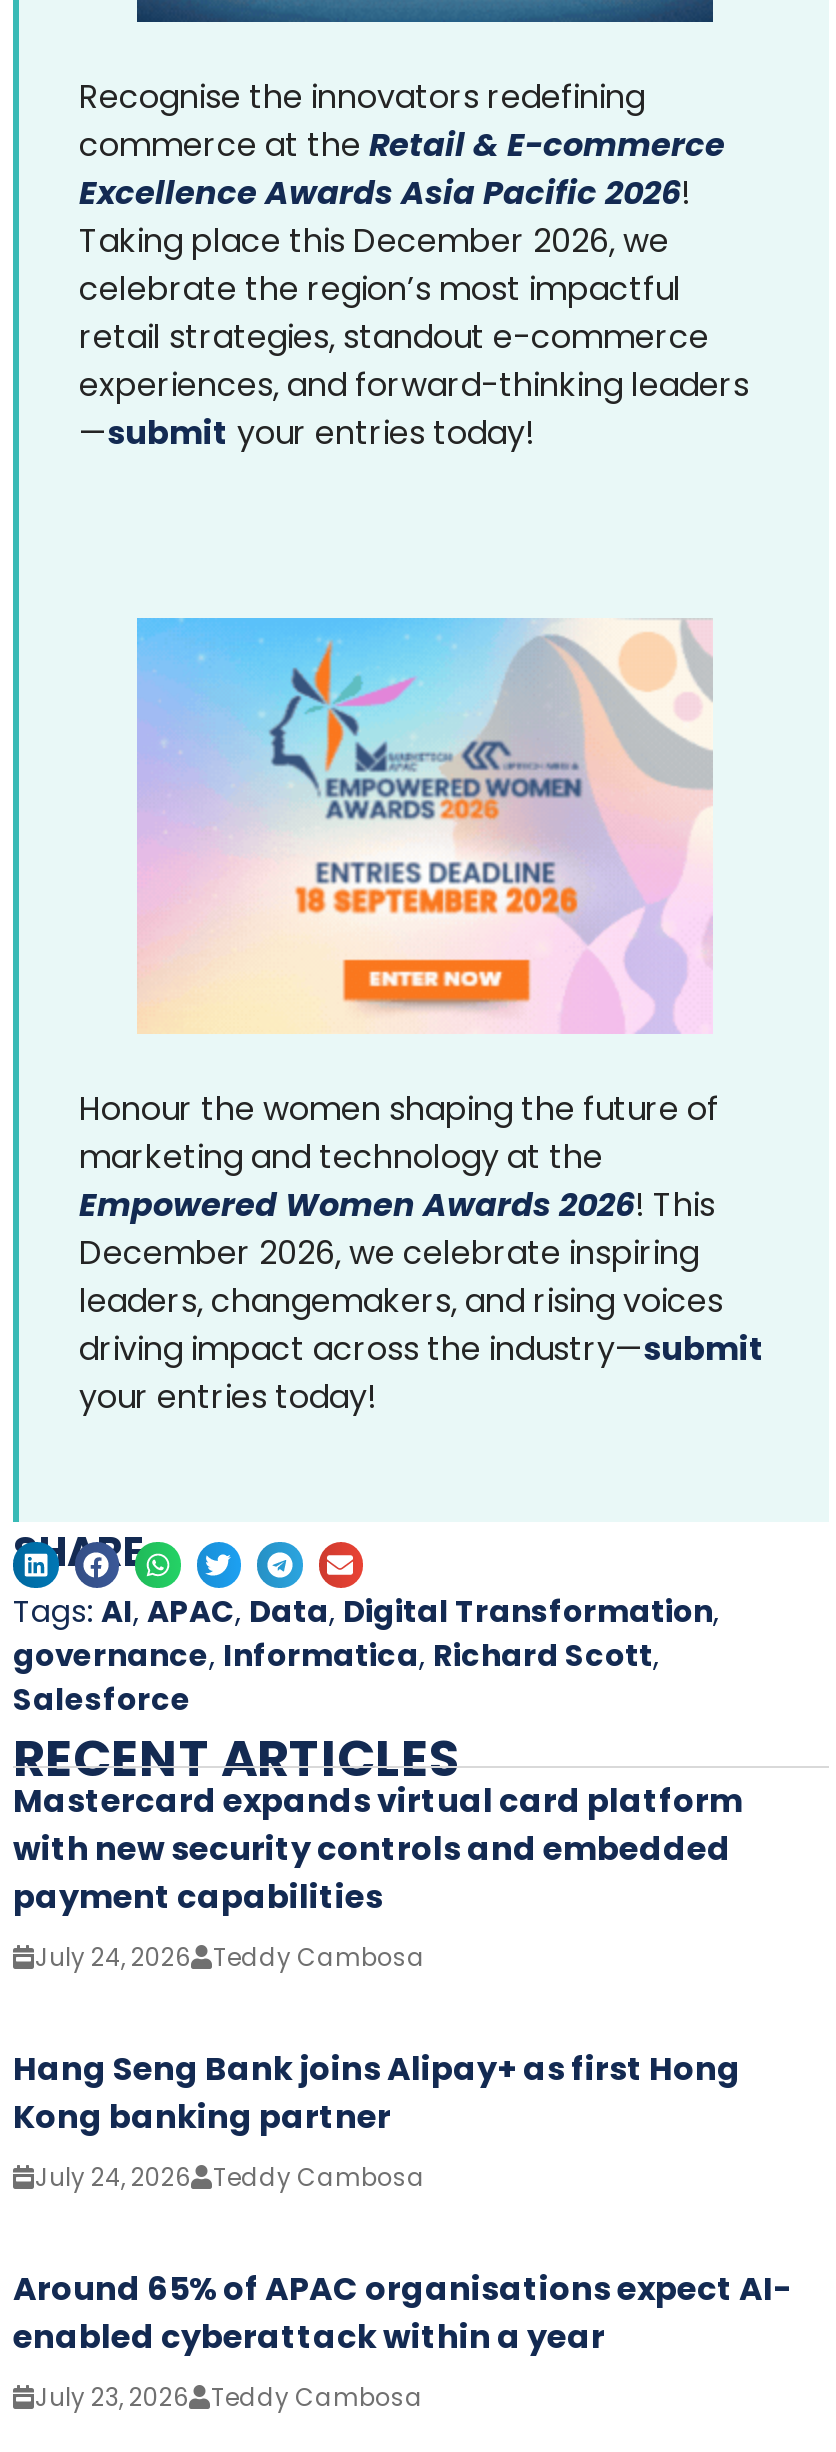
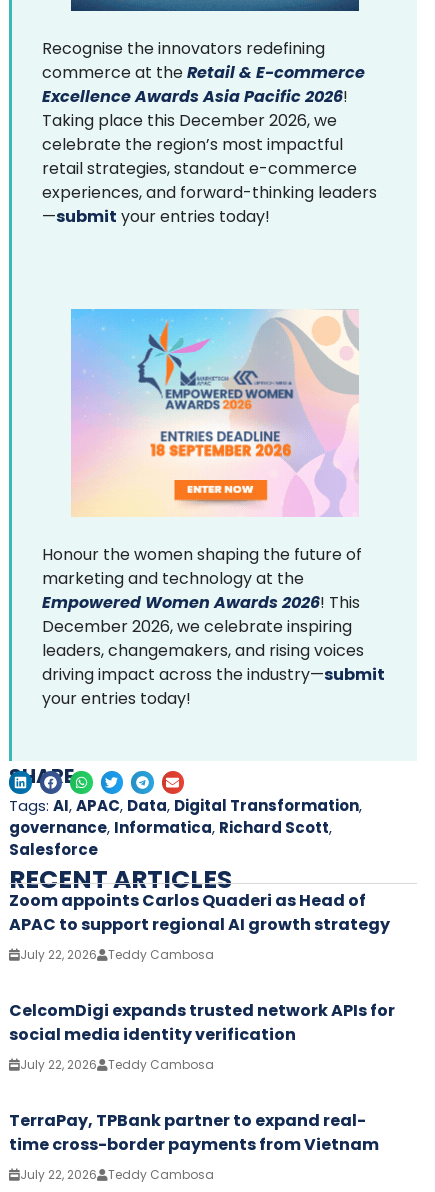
- Mastercard expands virtual card platform
- with new security controls and embedded
- payment capabilities
- July 24, 2026
+ Zoom appoints Carlos Quaderi as Head of
+ APAC to support regional AI growth strategy
+ July 22, 2026

- Hang Seng Bank joins Alipay+ as first Hong
- Kong banking partner
- July 24, 2026
+ CelcomDigi expands trusted network APIs for
+ social media identity verification
+ July 22, 2026

- Around 65% of APAC organisations expect AI-
- enabled cyberattack within a year
- July 23, 2026
+ TerraPay, TPBank partner to expand real-
+ time cross-border payments from Vietnam
+ July 22, 2026
